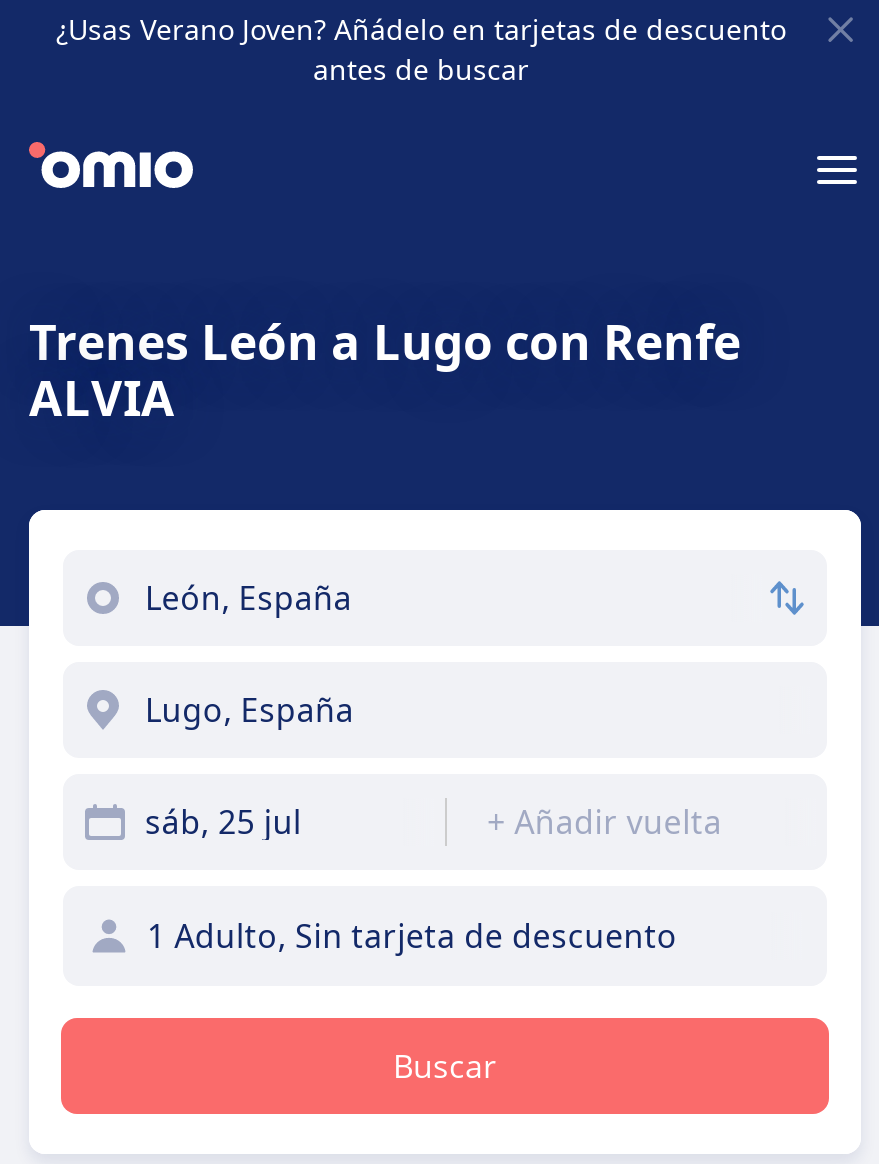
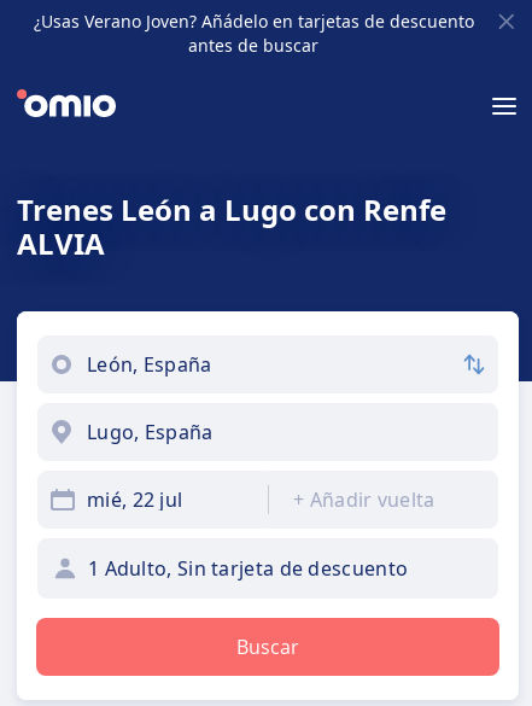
- sáb, 25 jul
+ mié, 22 jul
